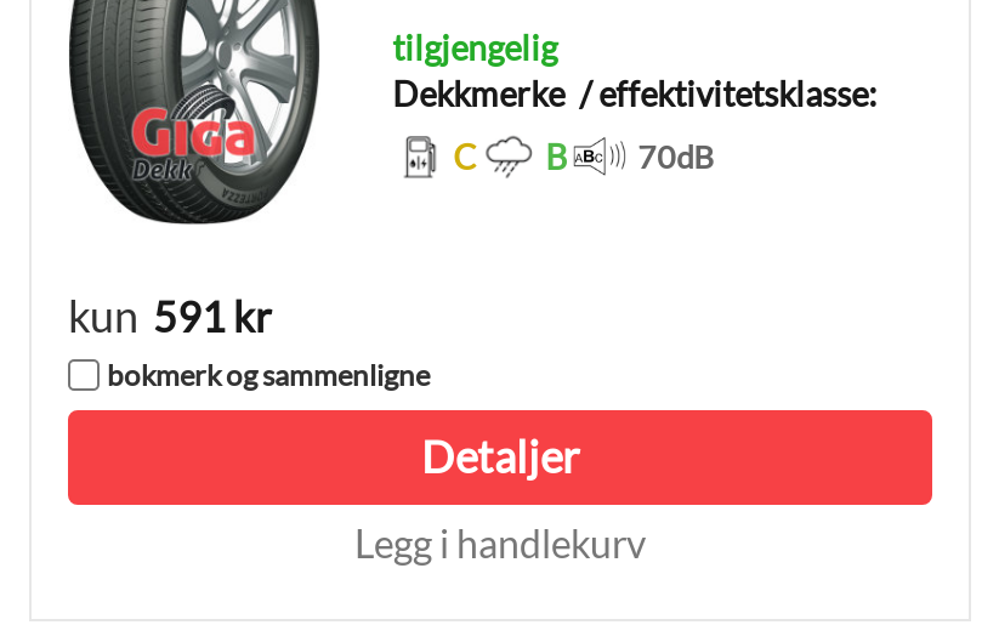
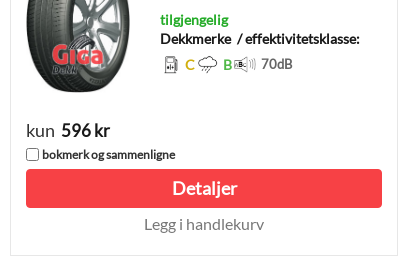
- kun 591 kr
+ kun 596 kr
